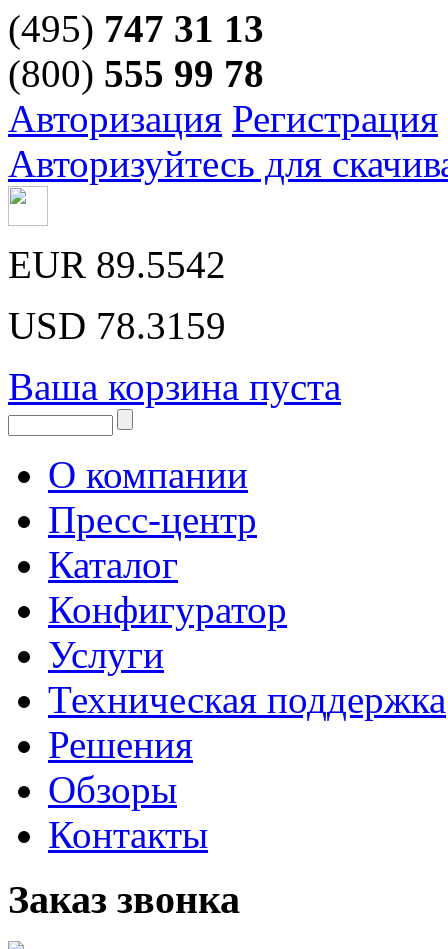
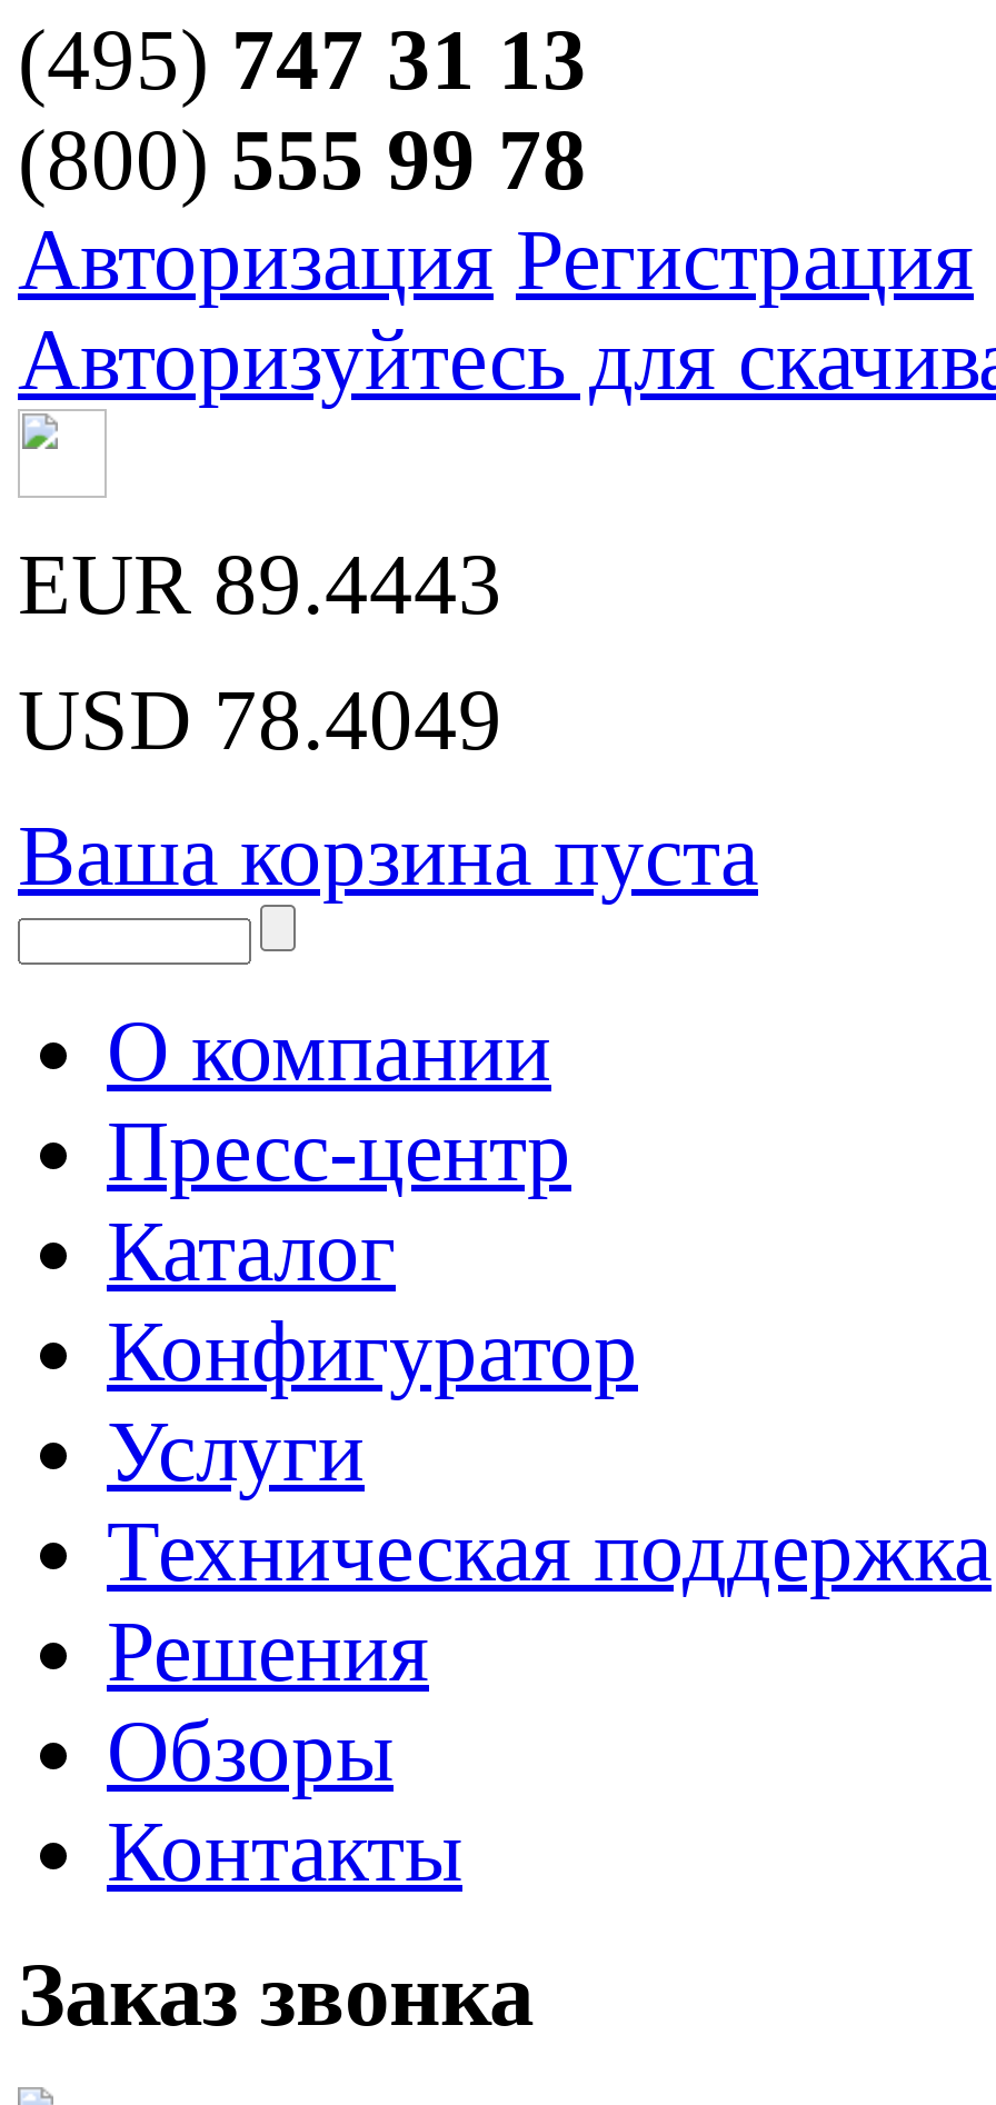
- EUR 89.5542
+ EUR 89.4443

- USD 78.3159
+ USD 78.4049
